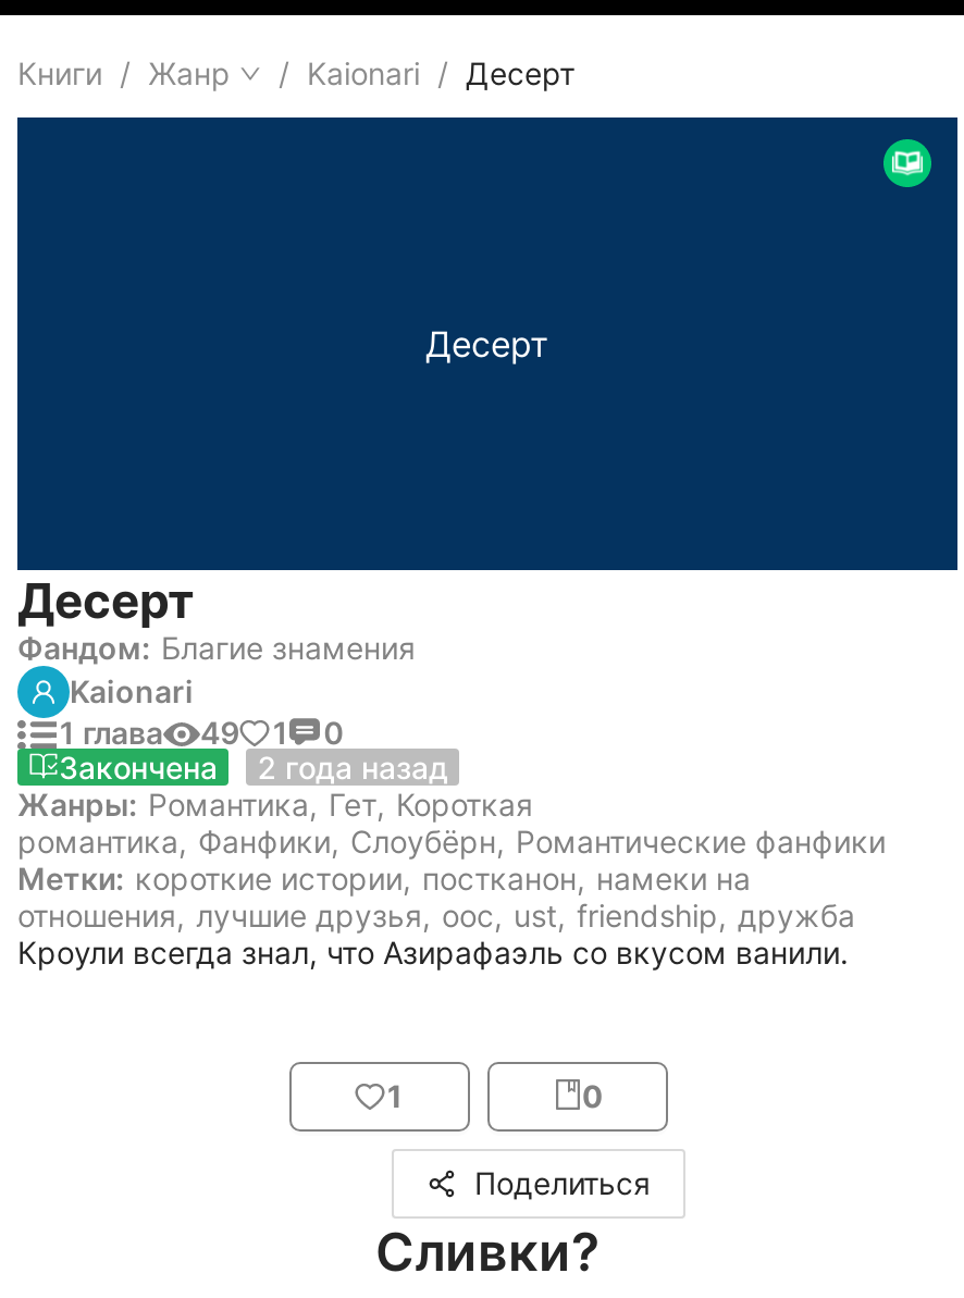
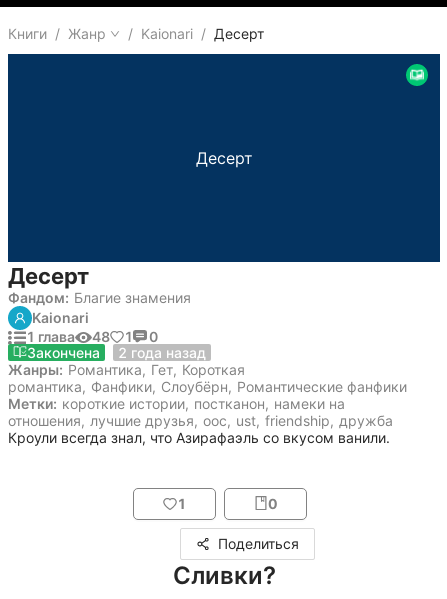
- 1 глава 49 1 0
+ 1 глава 48 1 0
